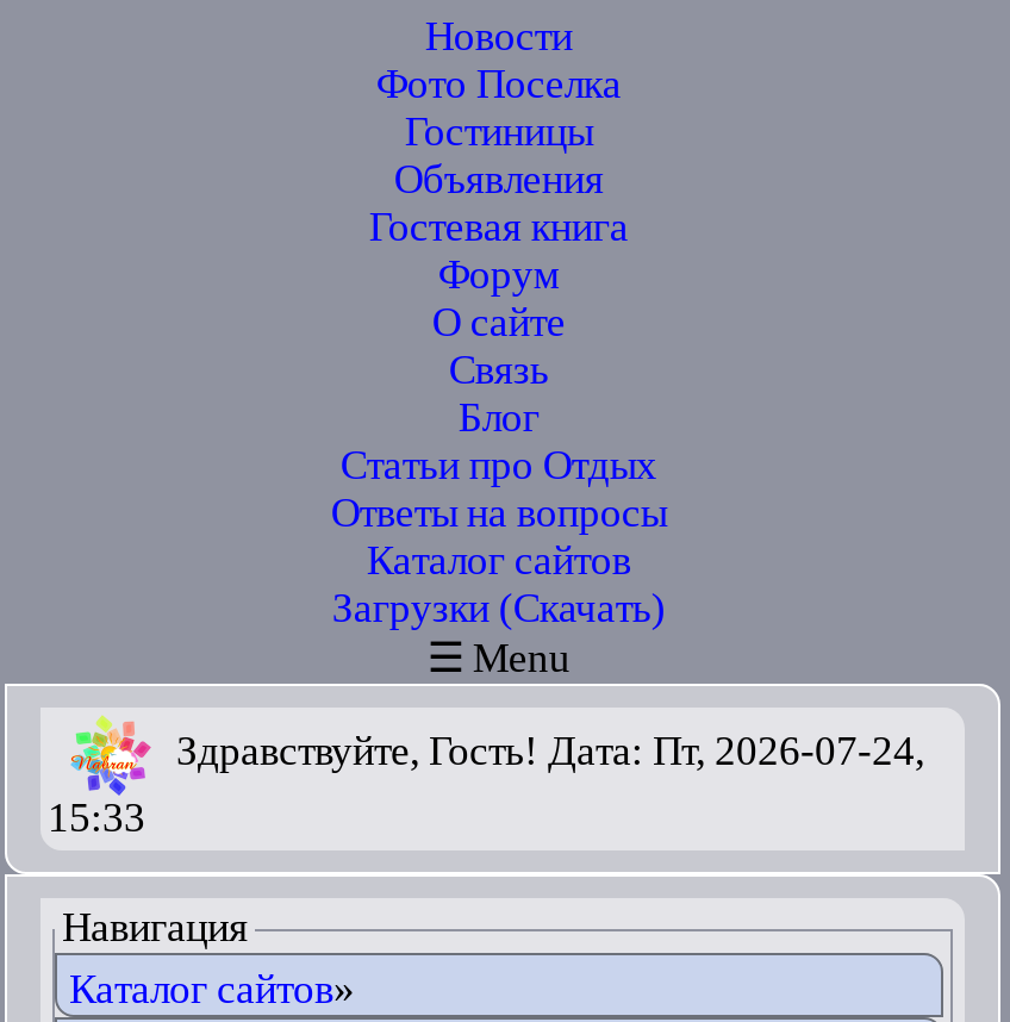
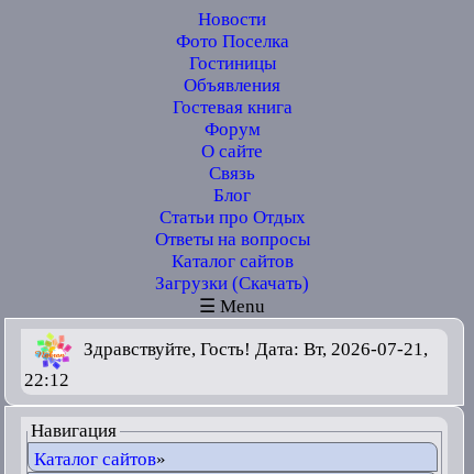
- Здравствуйте, Гость! Дата: Пт, 2026-07-24,
+ Здравствуйте, Гость! Дата: Вт, 2026-07-21,

- 15:33
+ 22:12
